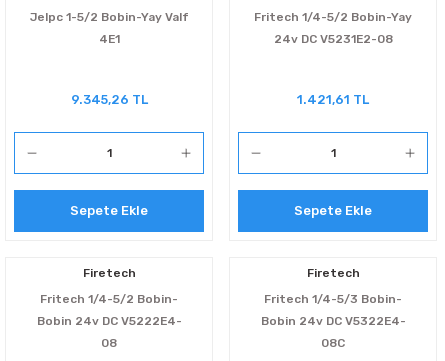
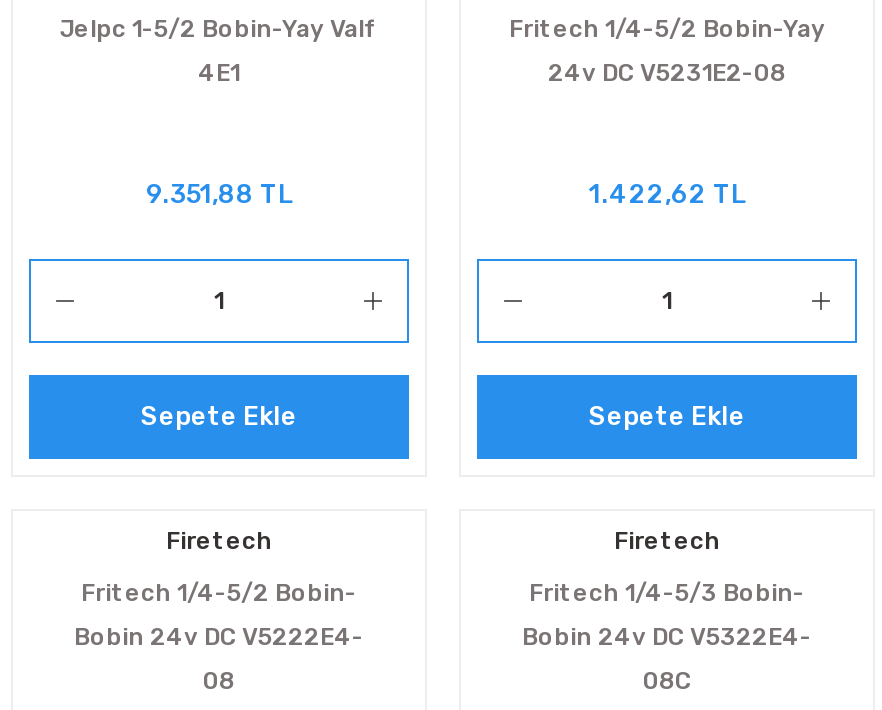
- 9.345,26 TL
+ 9.351,88 TL

- 1.421,61 TL
+ 1.422,62 TL
